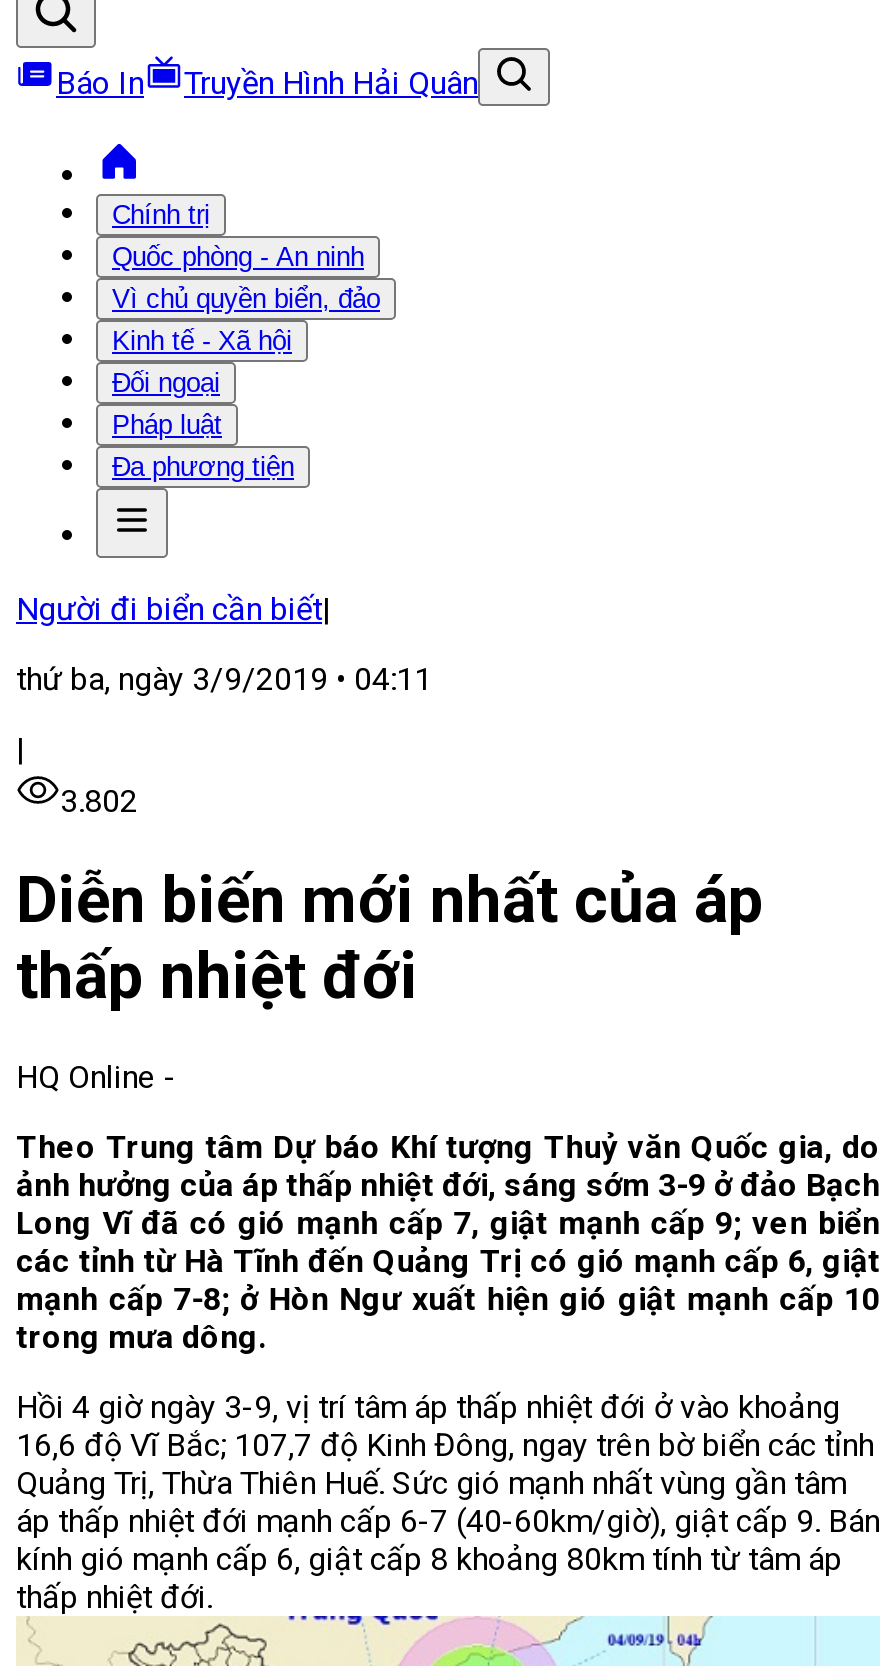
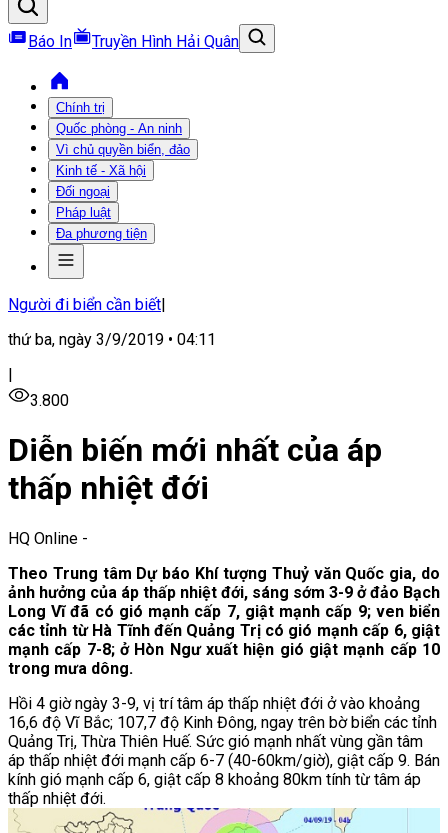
- 3.802
+ 3.800
